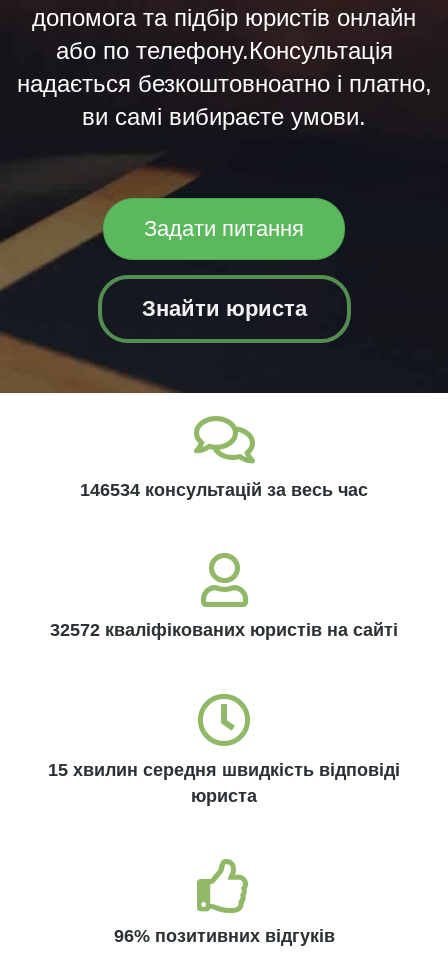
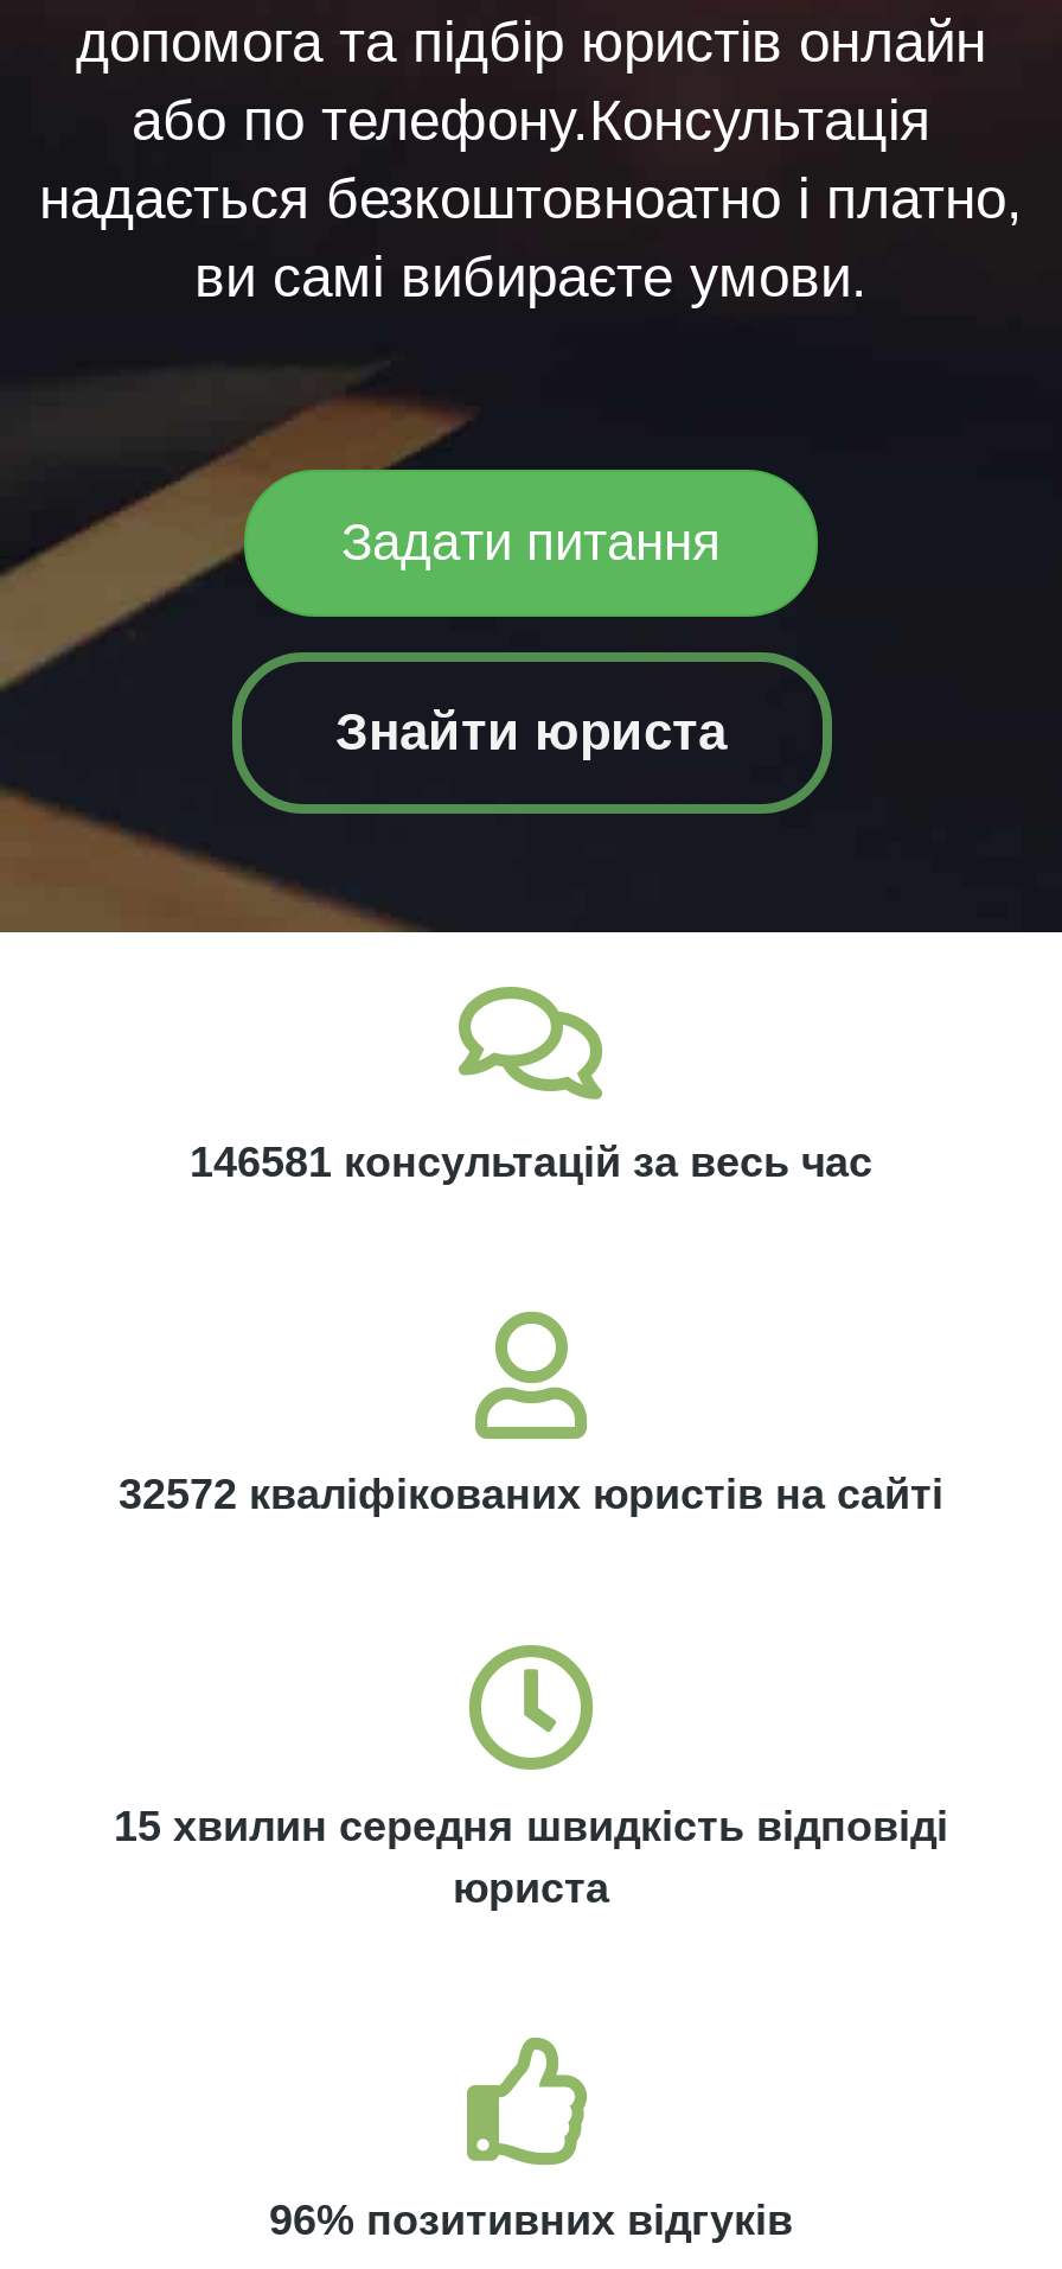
- 146534 консультацій за весь час
+ 146581 консультацій за весь час
